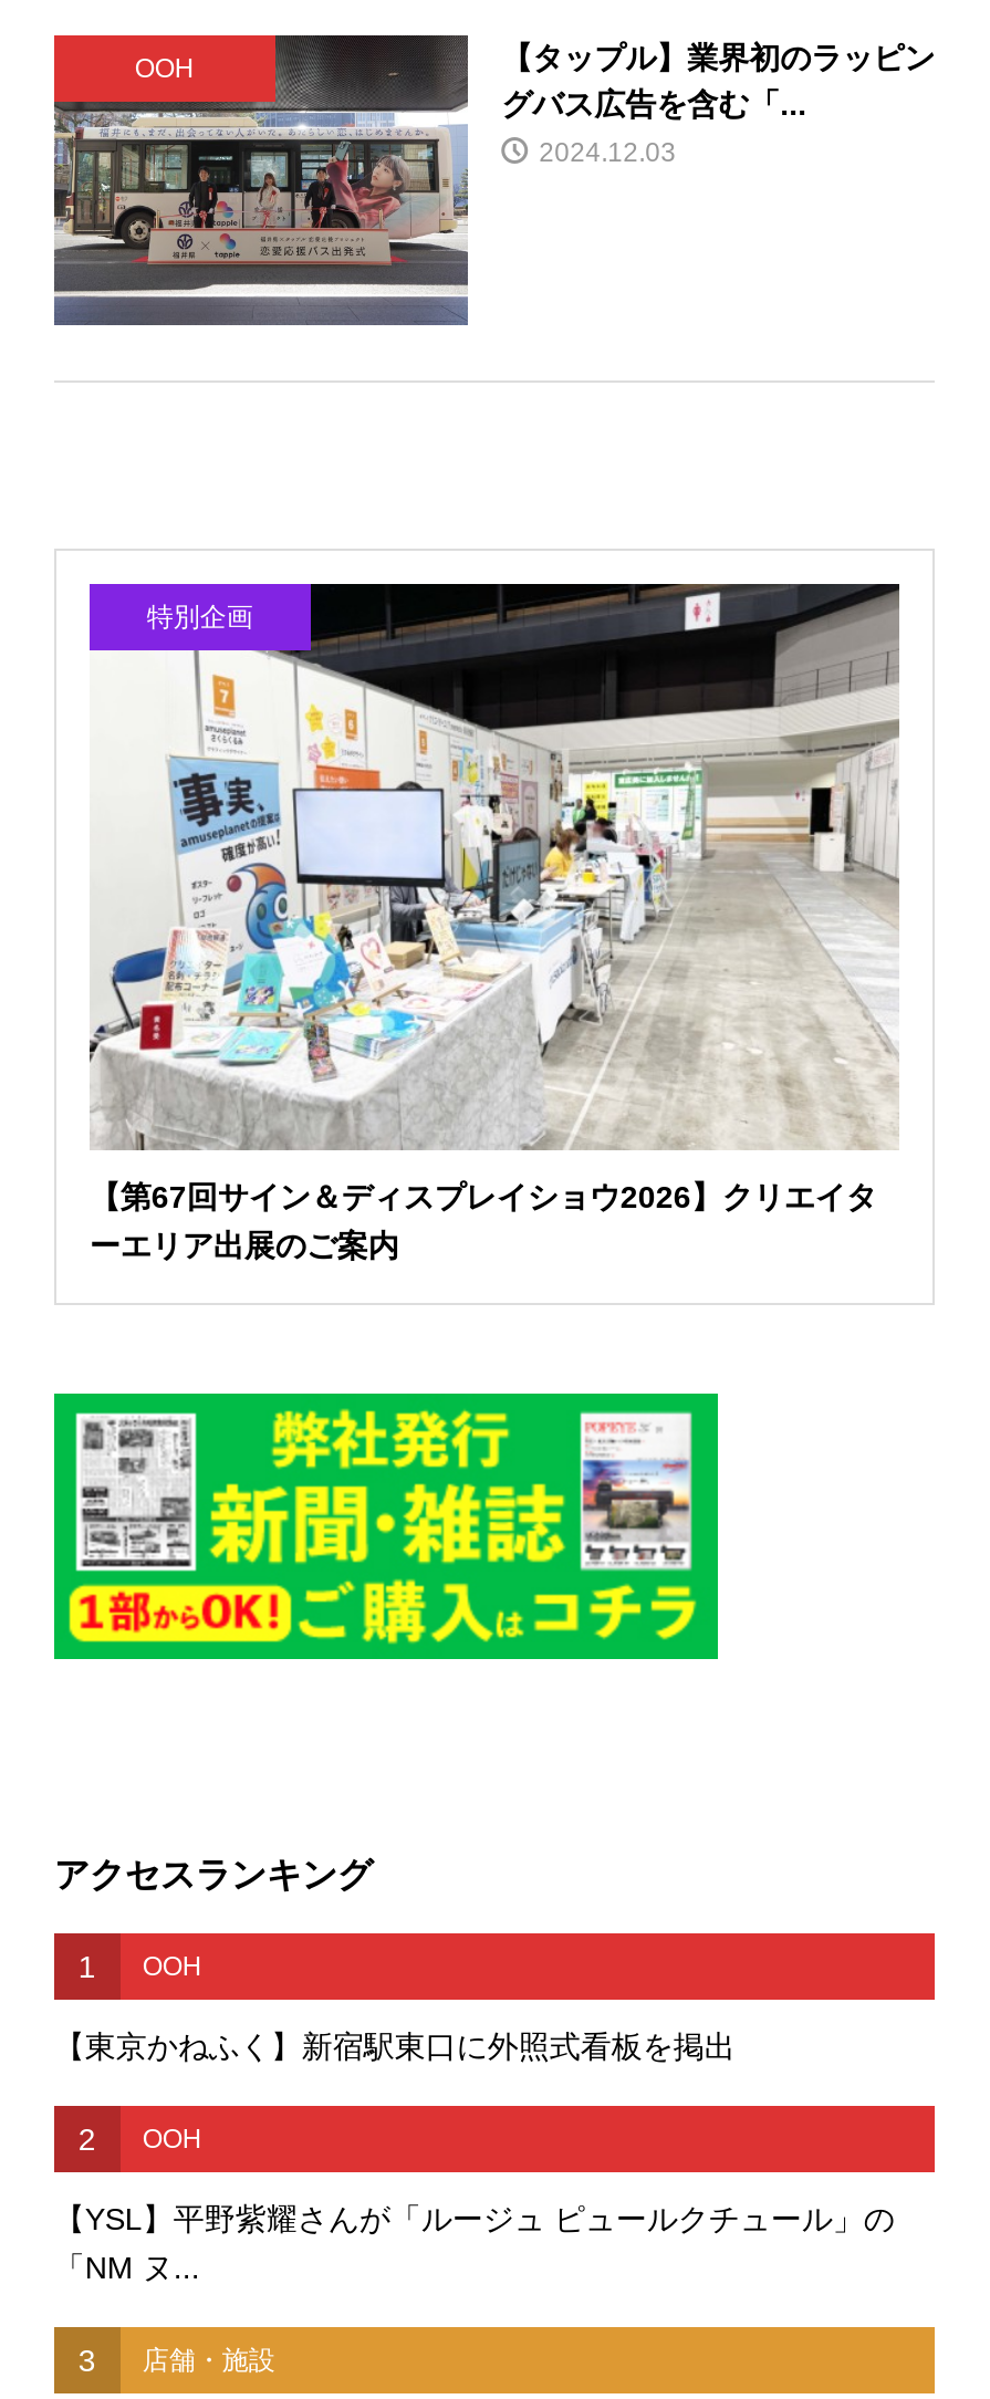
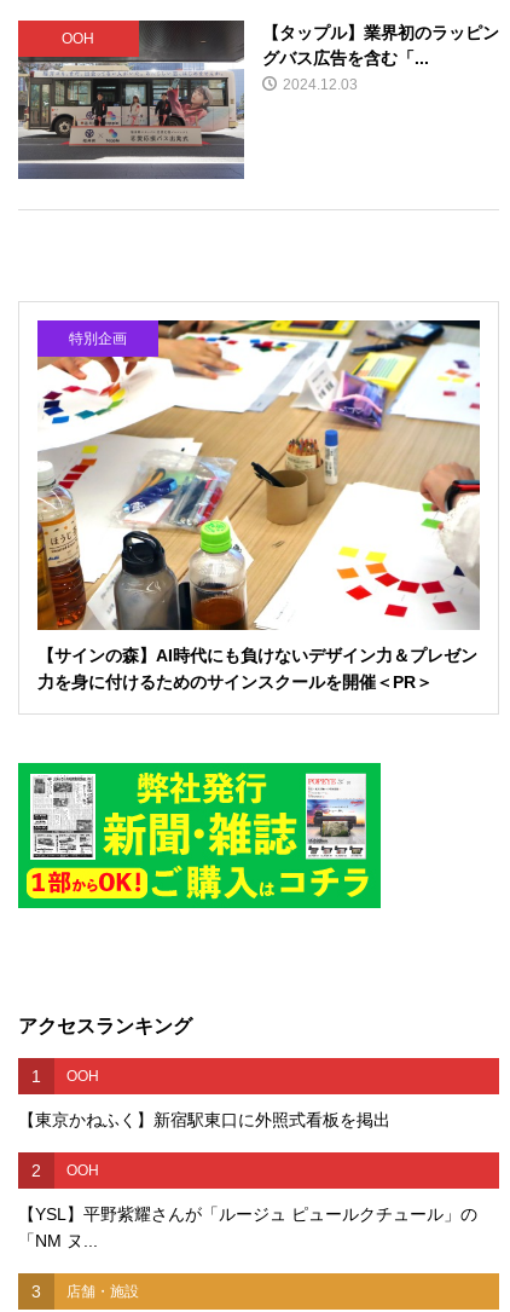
- [image]
- 【第67回サイン＆ディスプレイショウ2026】クリエイタ
- ーエリア出展のご案内
+ [image]
+ 【サインの森】AI時代にも負けないデザイン力＆プレゼン
+ 力を身に付けるためのサインスクールを開催＜PR＞
